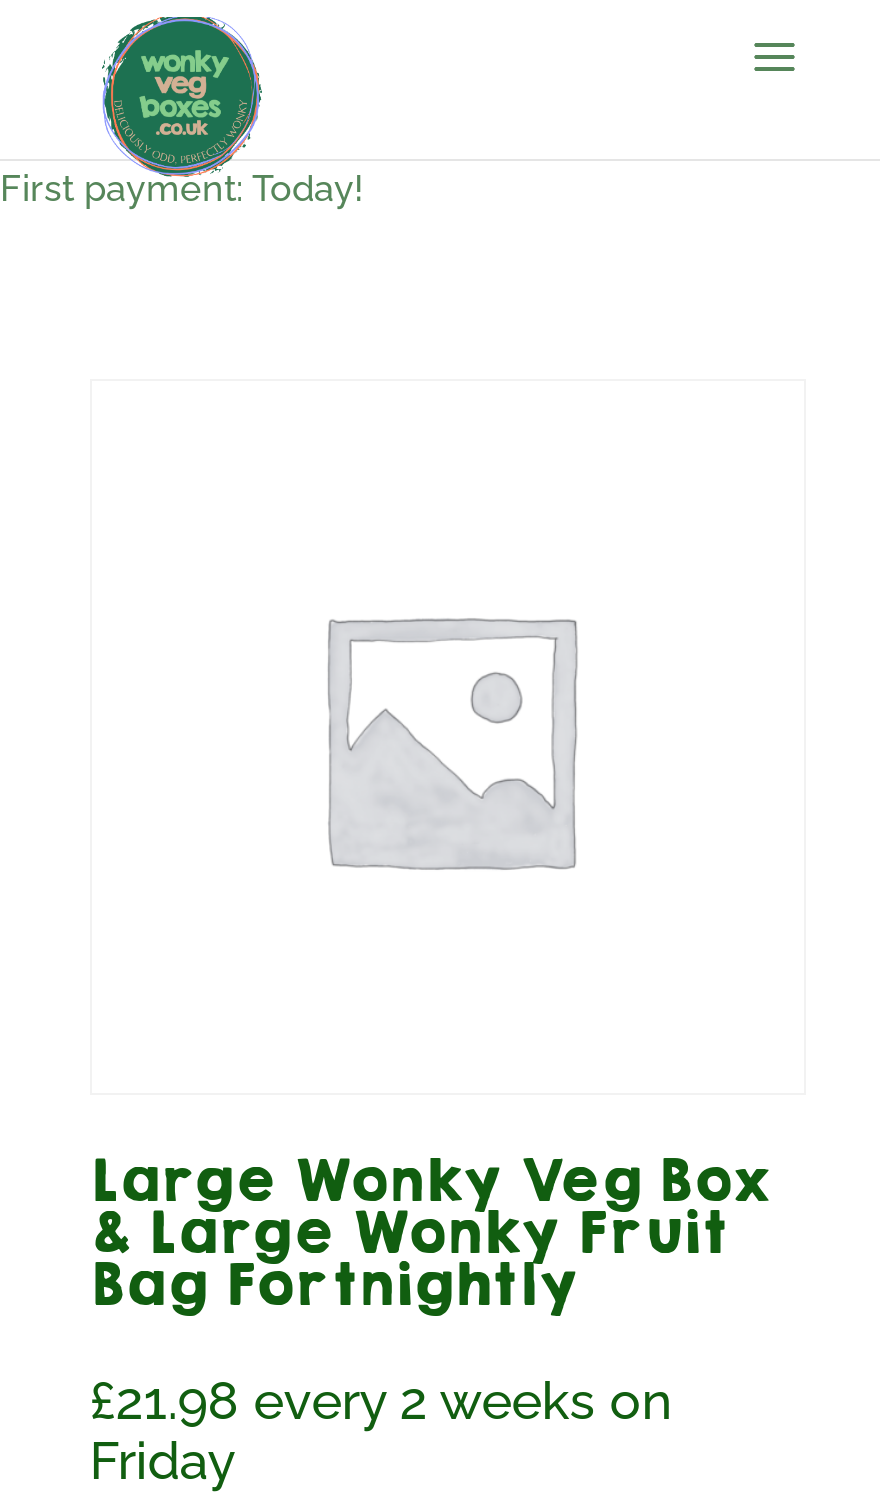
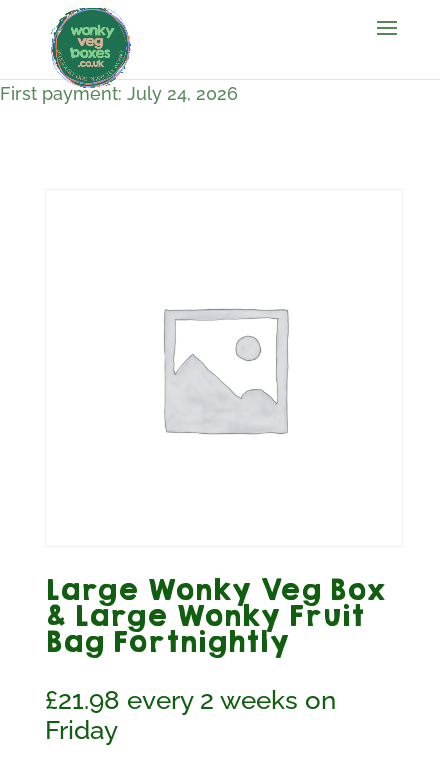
- First payment: Today!
+ First payment: July 24, 2026
